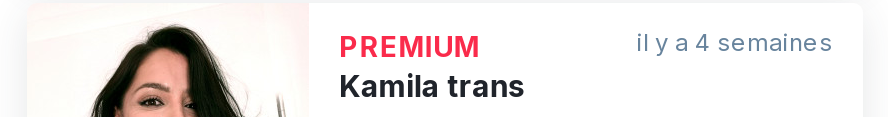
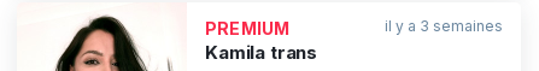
- il y a 4 semaines
+ il y a 3 semaines
